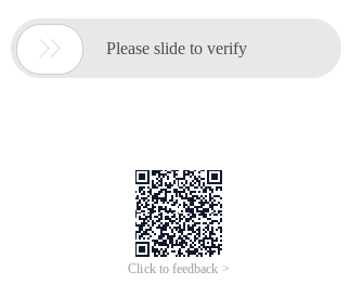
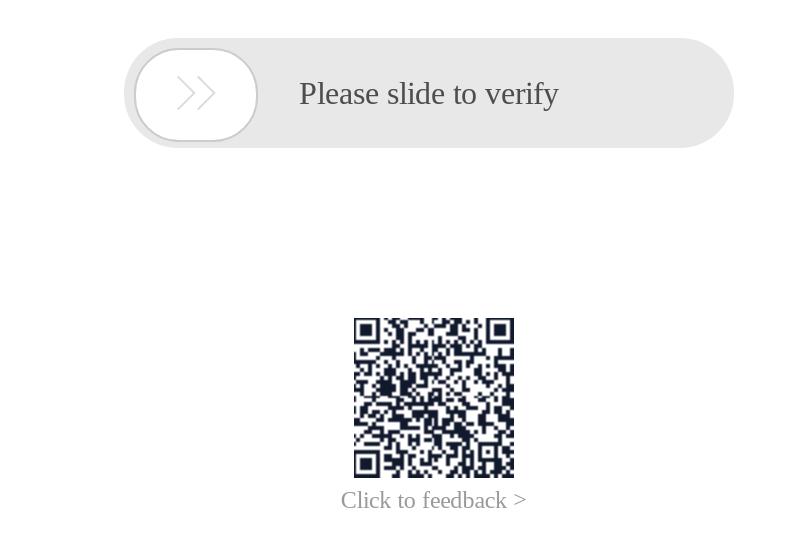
- [image]
+ [image]
